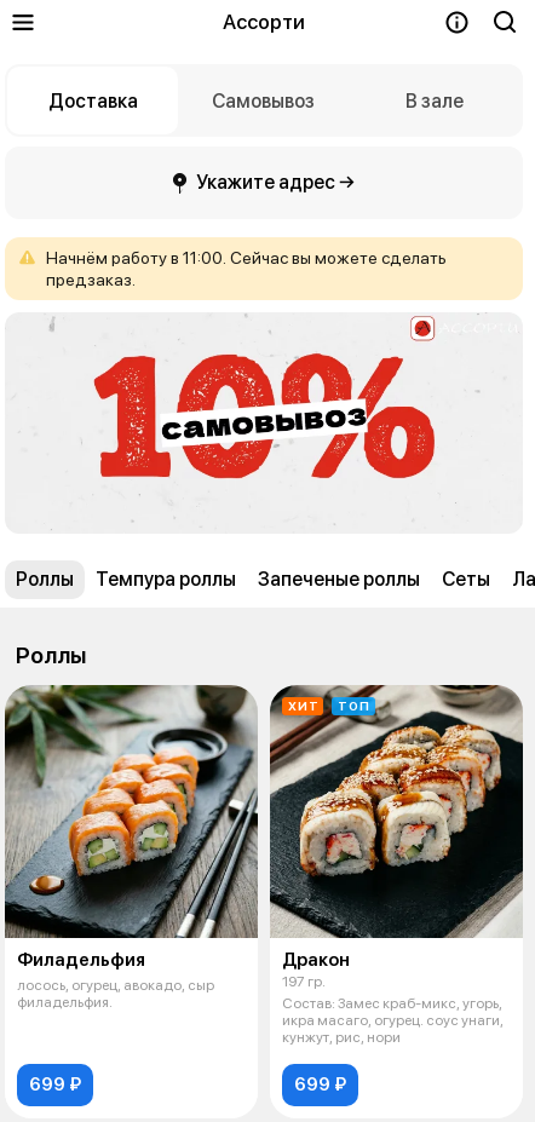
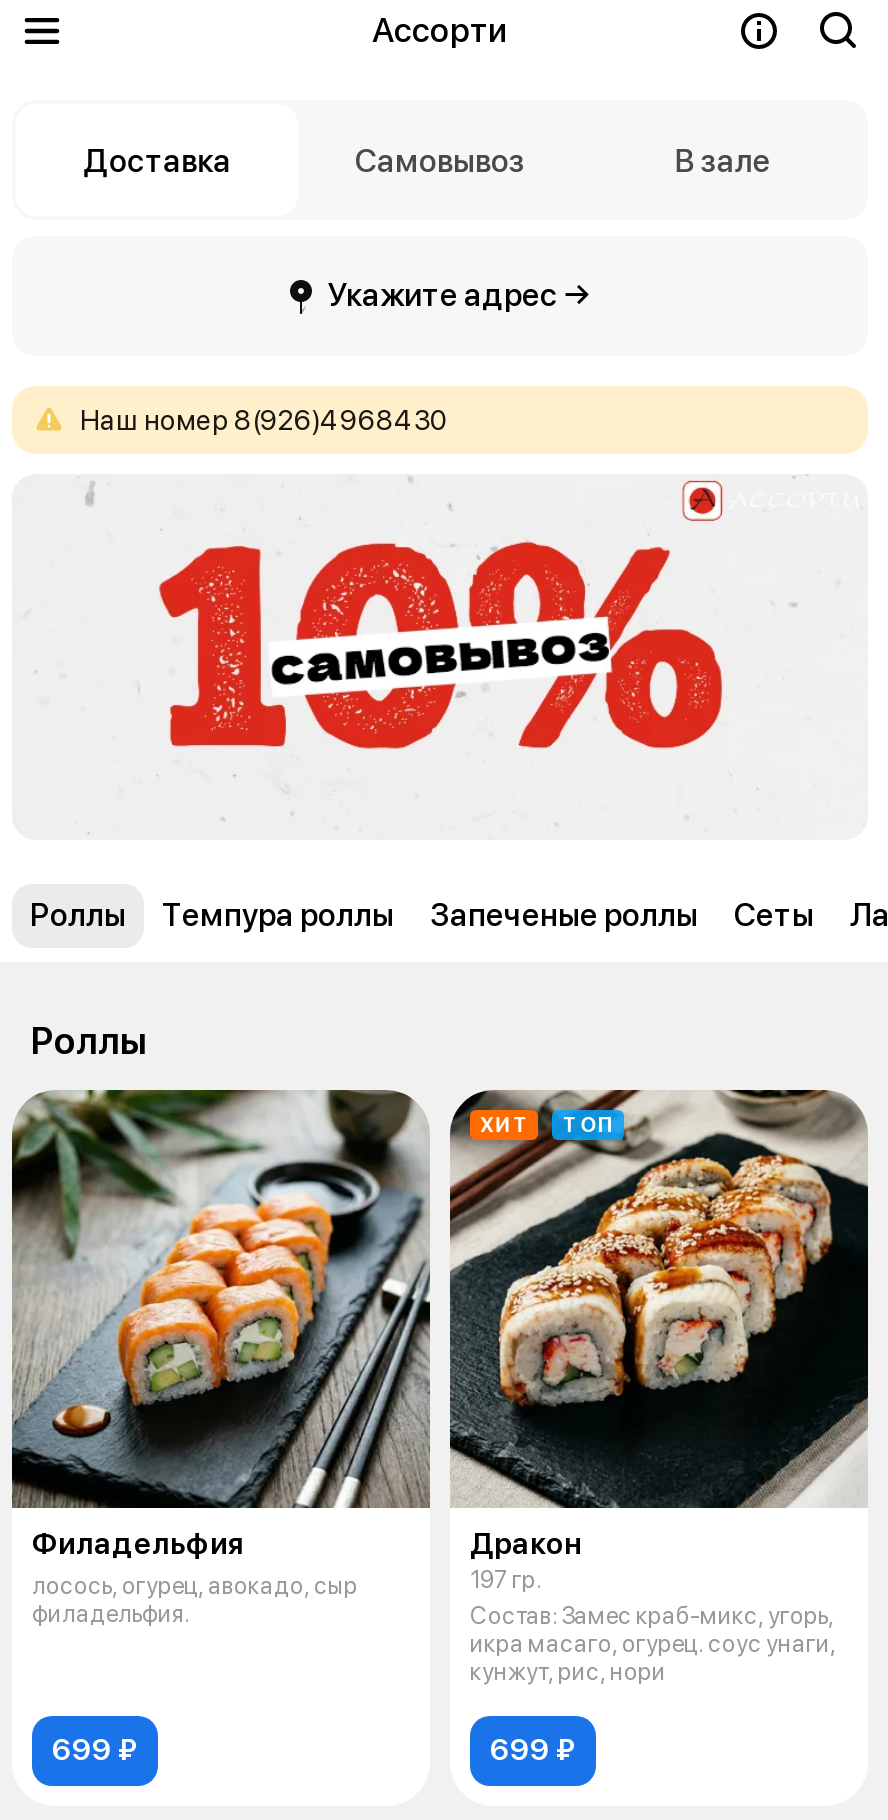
- Начнём работу в 11:00. Сейчас вы можете сделать
- предзаказ.
+ Наш номер 8(926)4968430
